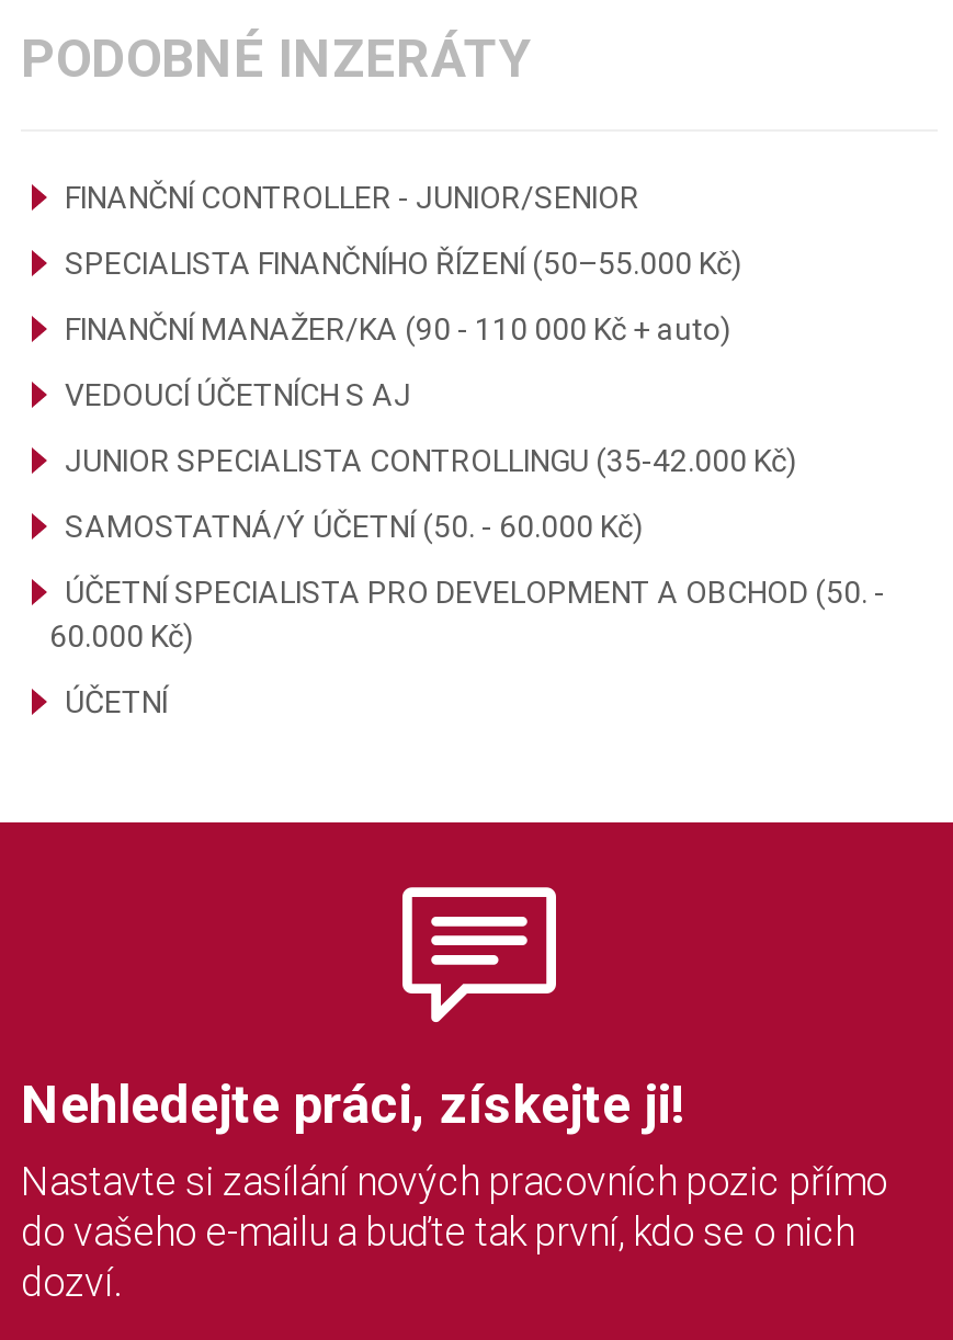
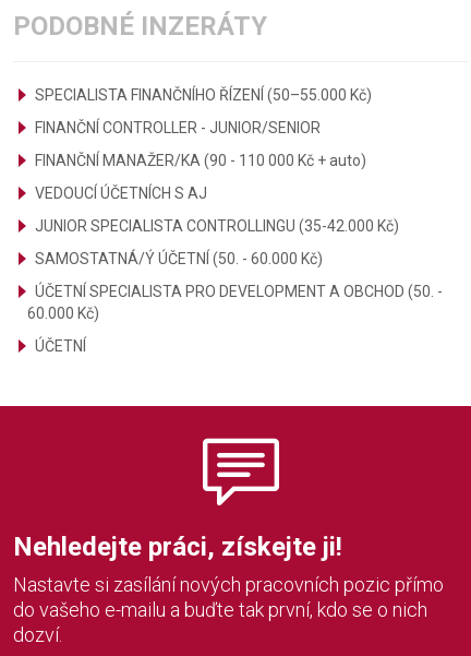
moved down: FINANČNÍ CONTROLLER - JUNIOR/SENIOR

moved up: SPECIALISTA FINANČNÍHO ŘÍZENÍ (50–55.000 Kč)
